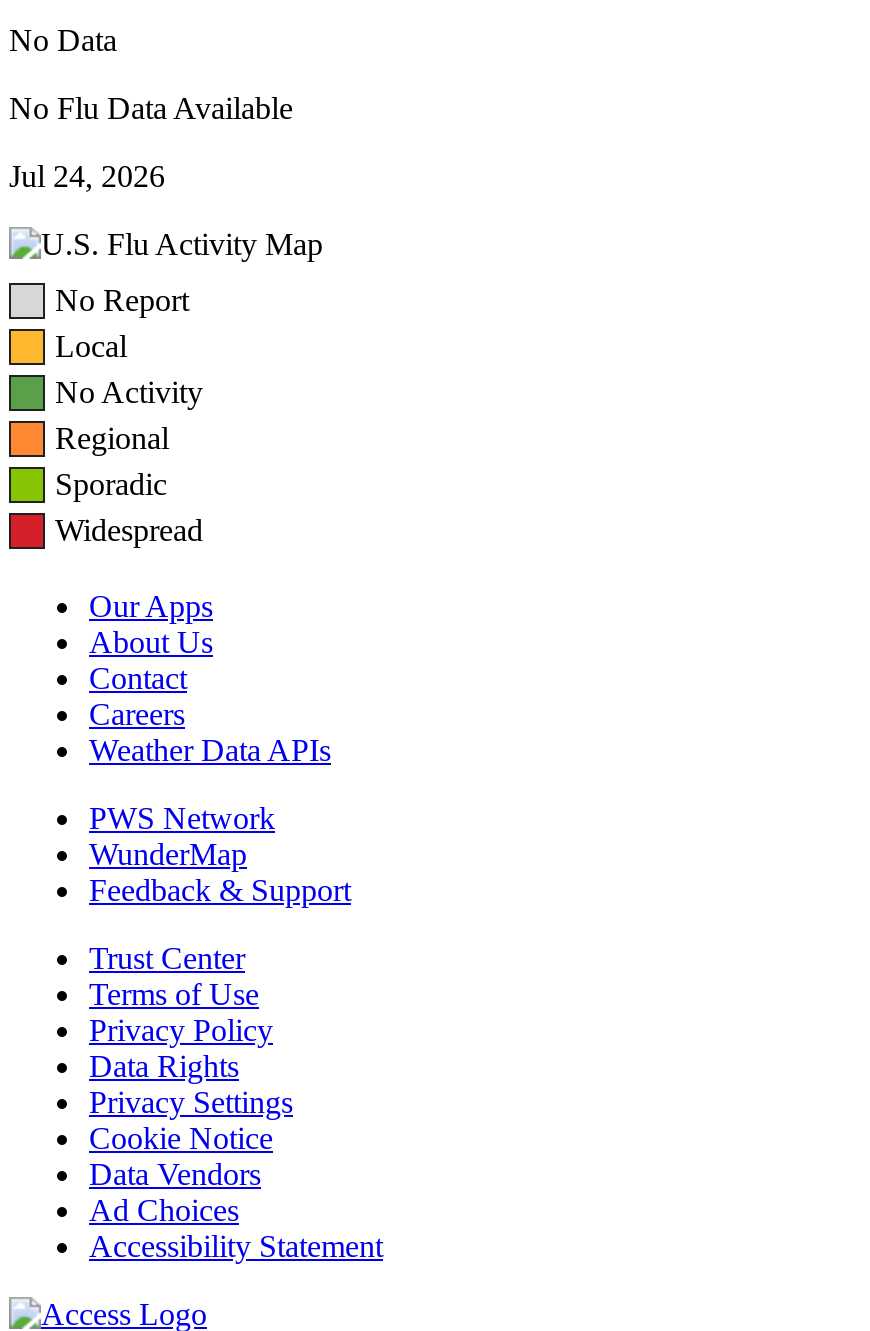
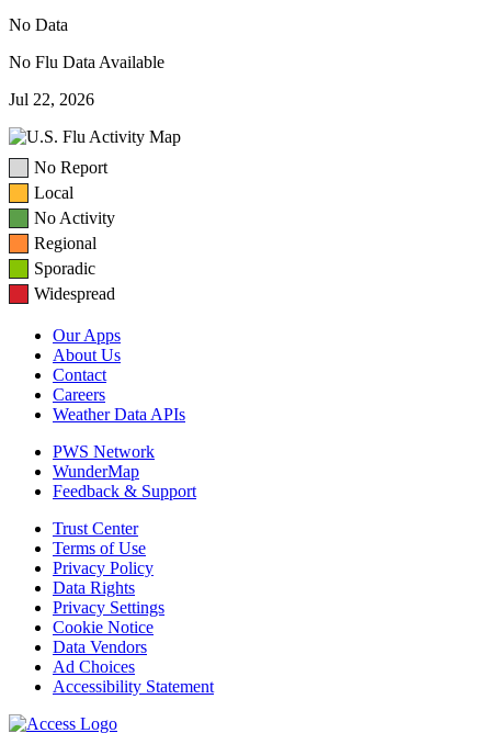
- Jul 24, 2026
+ Jul 22, 2026
